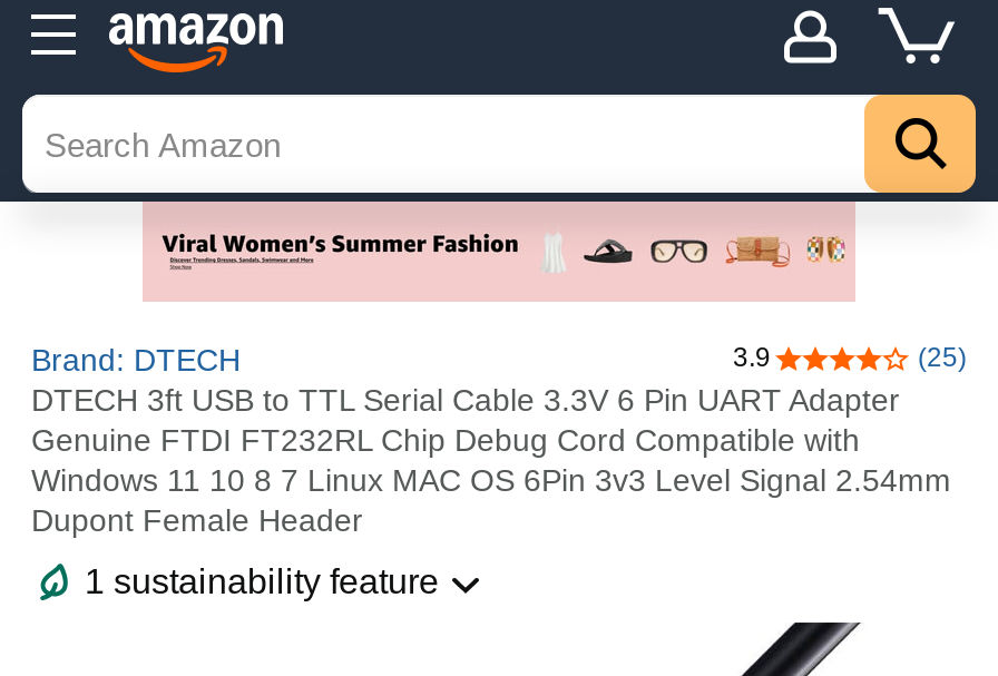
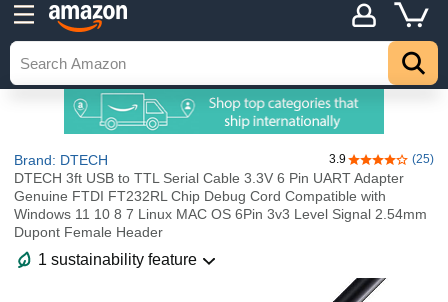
- [image]
+ [image]
